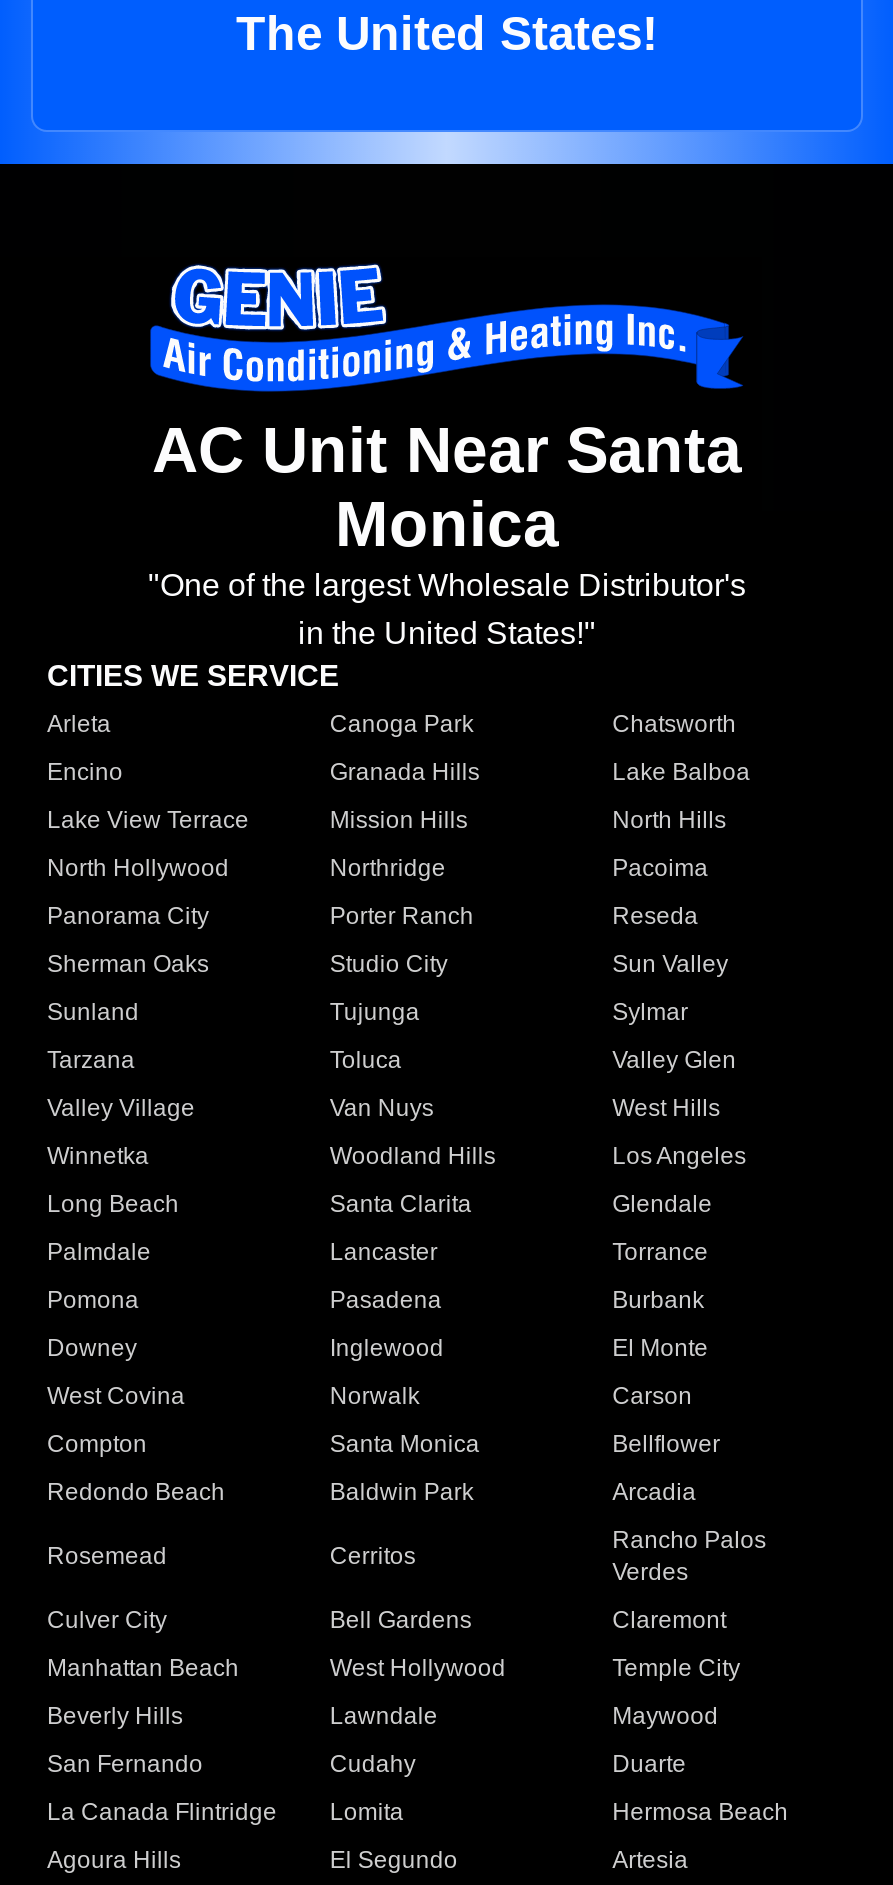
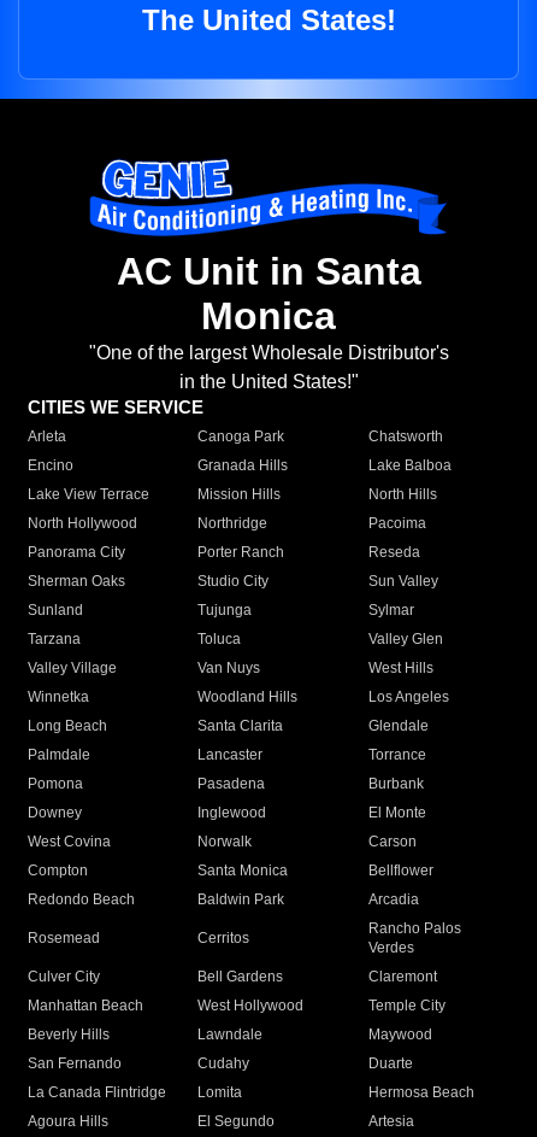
- AC Unit Near Santa
+ AC Unit in Santa
